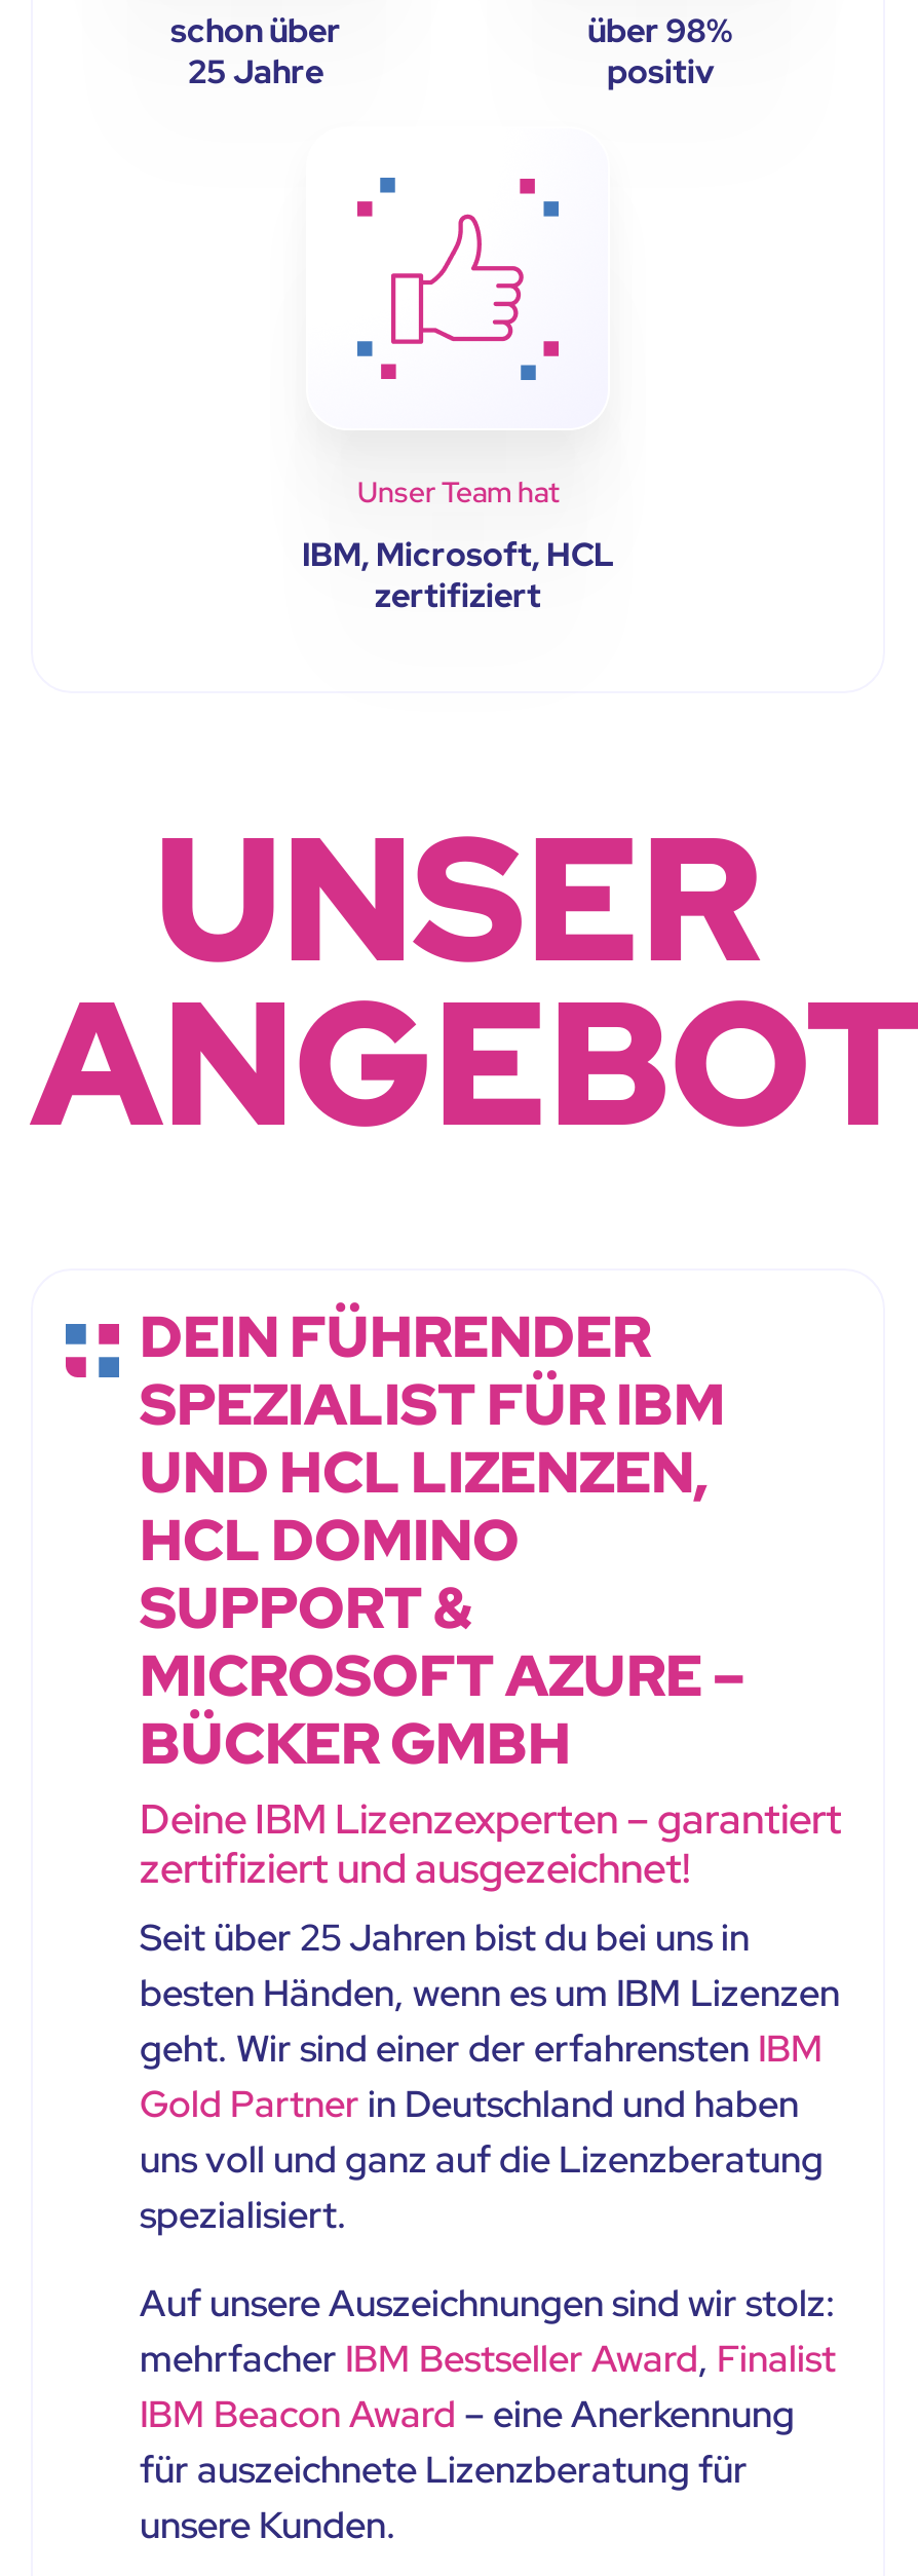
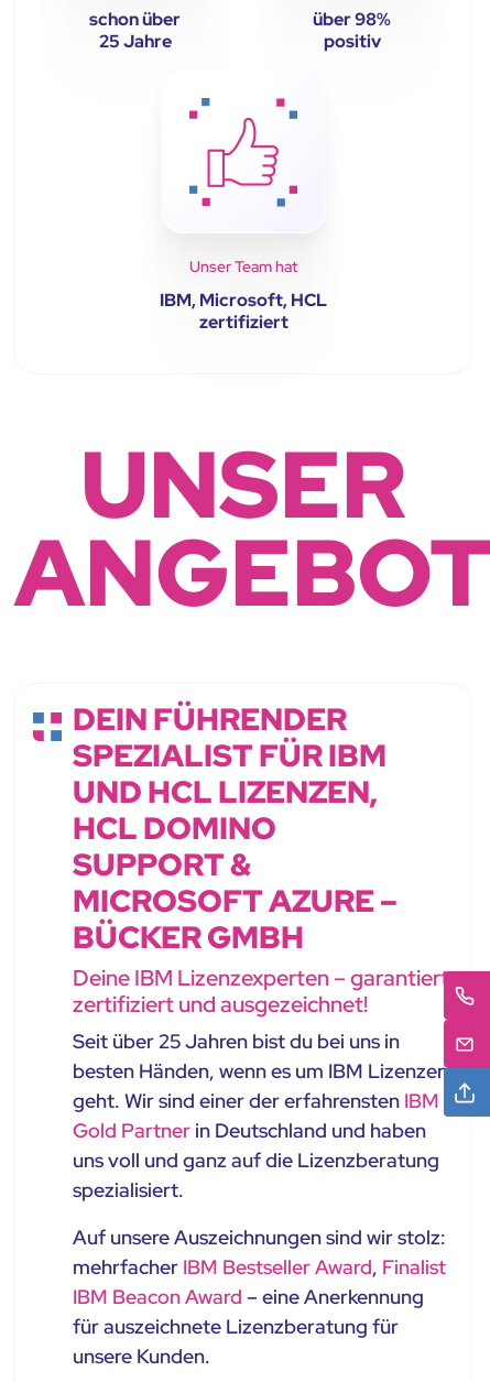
+ [image]
